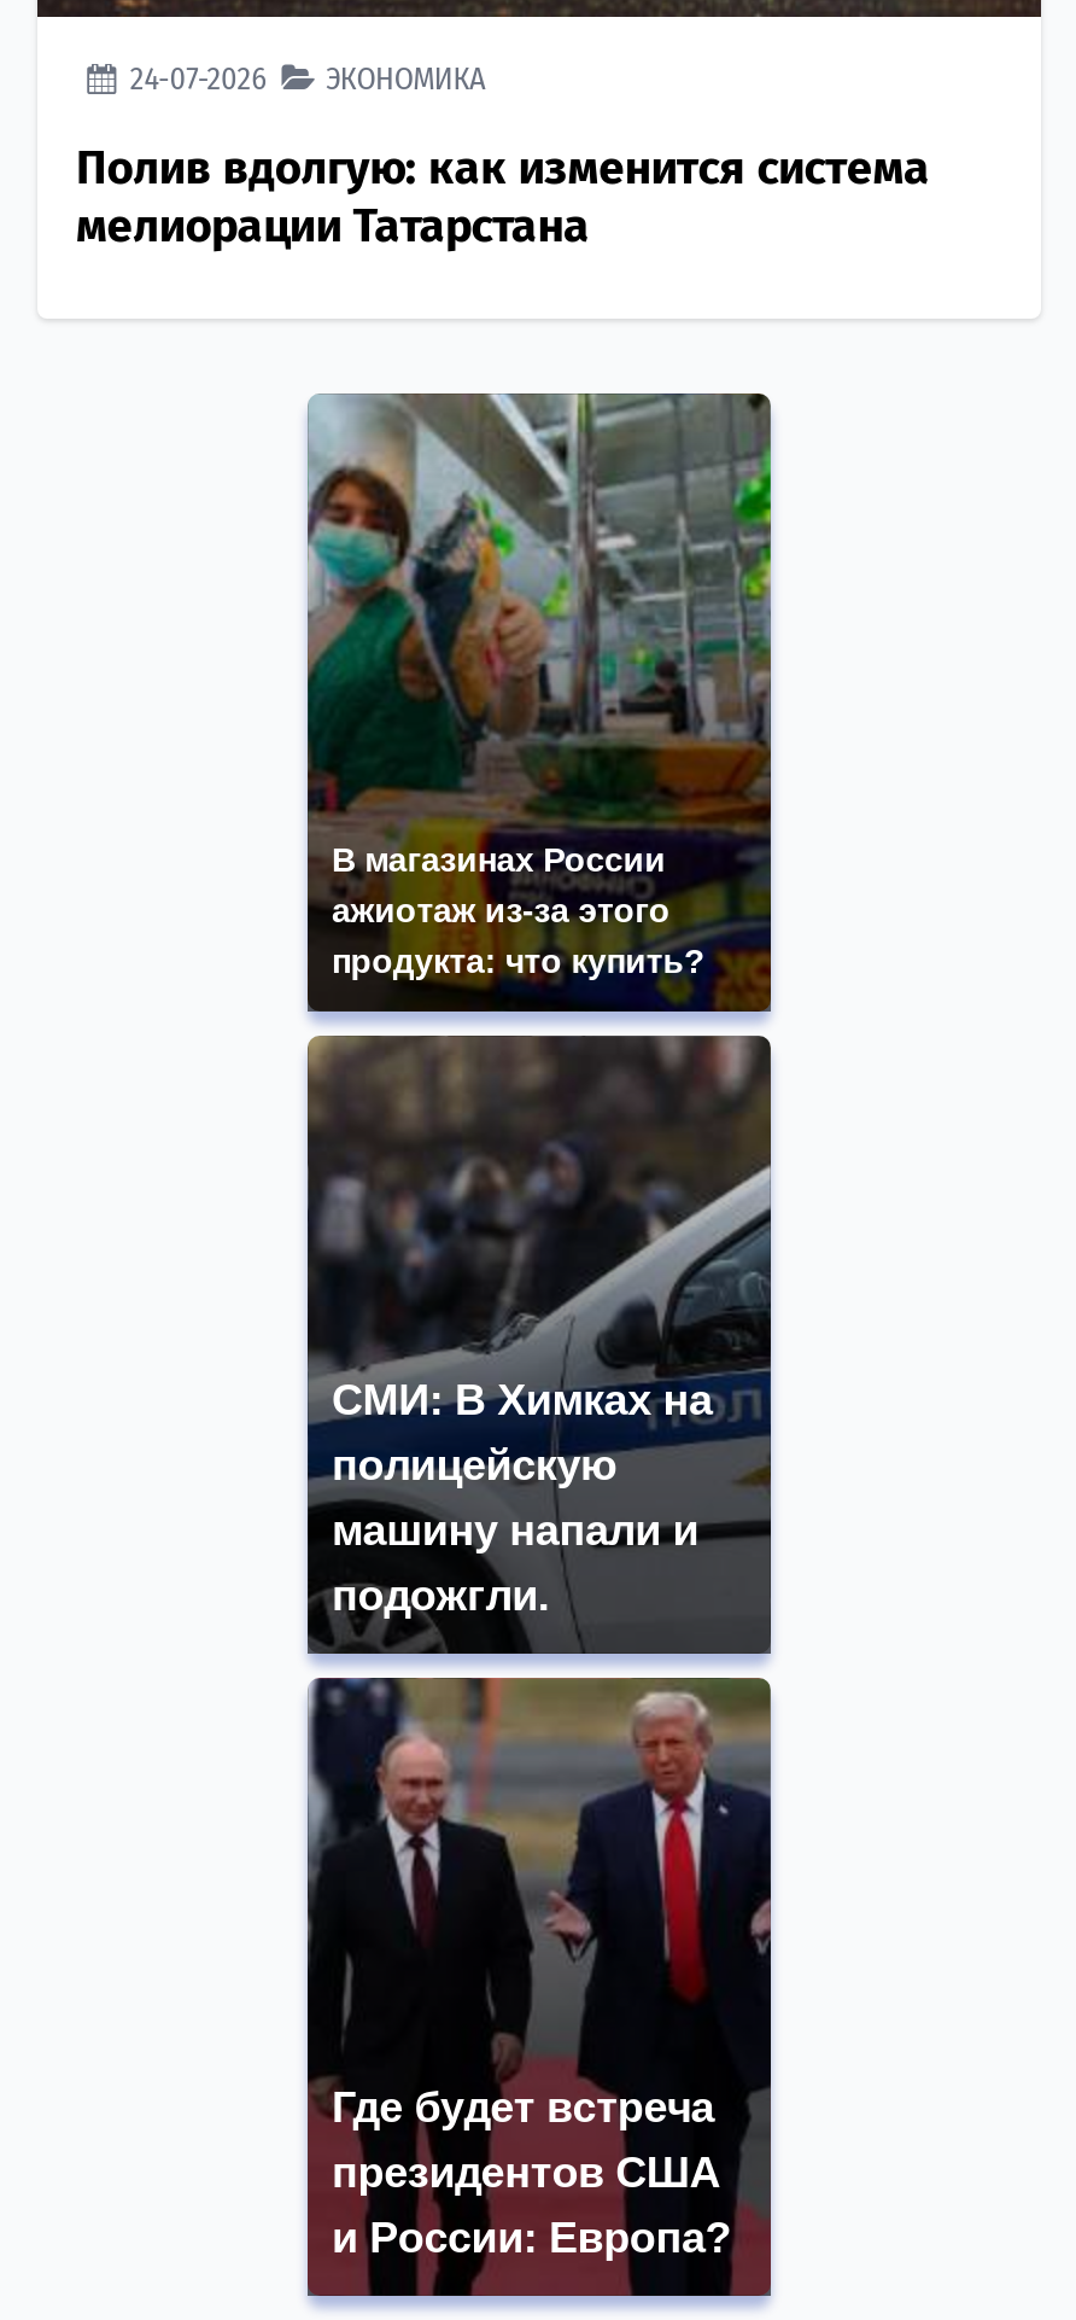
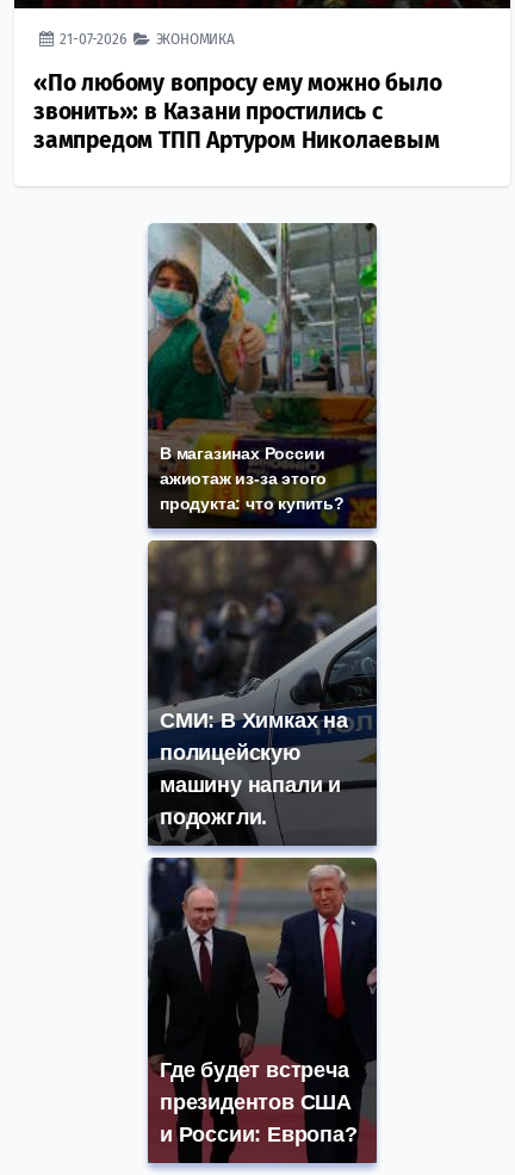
- 24-07-2026 ЭКОНОМИКА
+ 21-07-2026 ЭКОНОМИКА

- Полив вдолгую: как изменится система
- мелиорации Татарстана
+ «По любому вопросу ему можно было
+ звонить»: в Казани простились с
+ зампредом ТПП Артуром Николаевым
